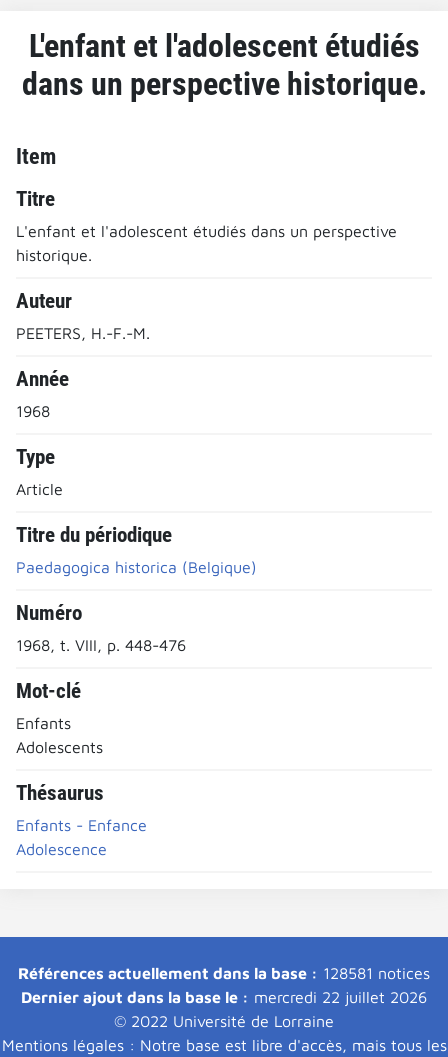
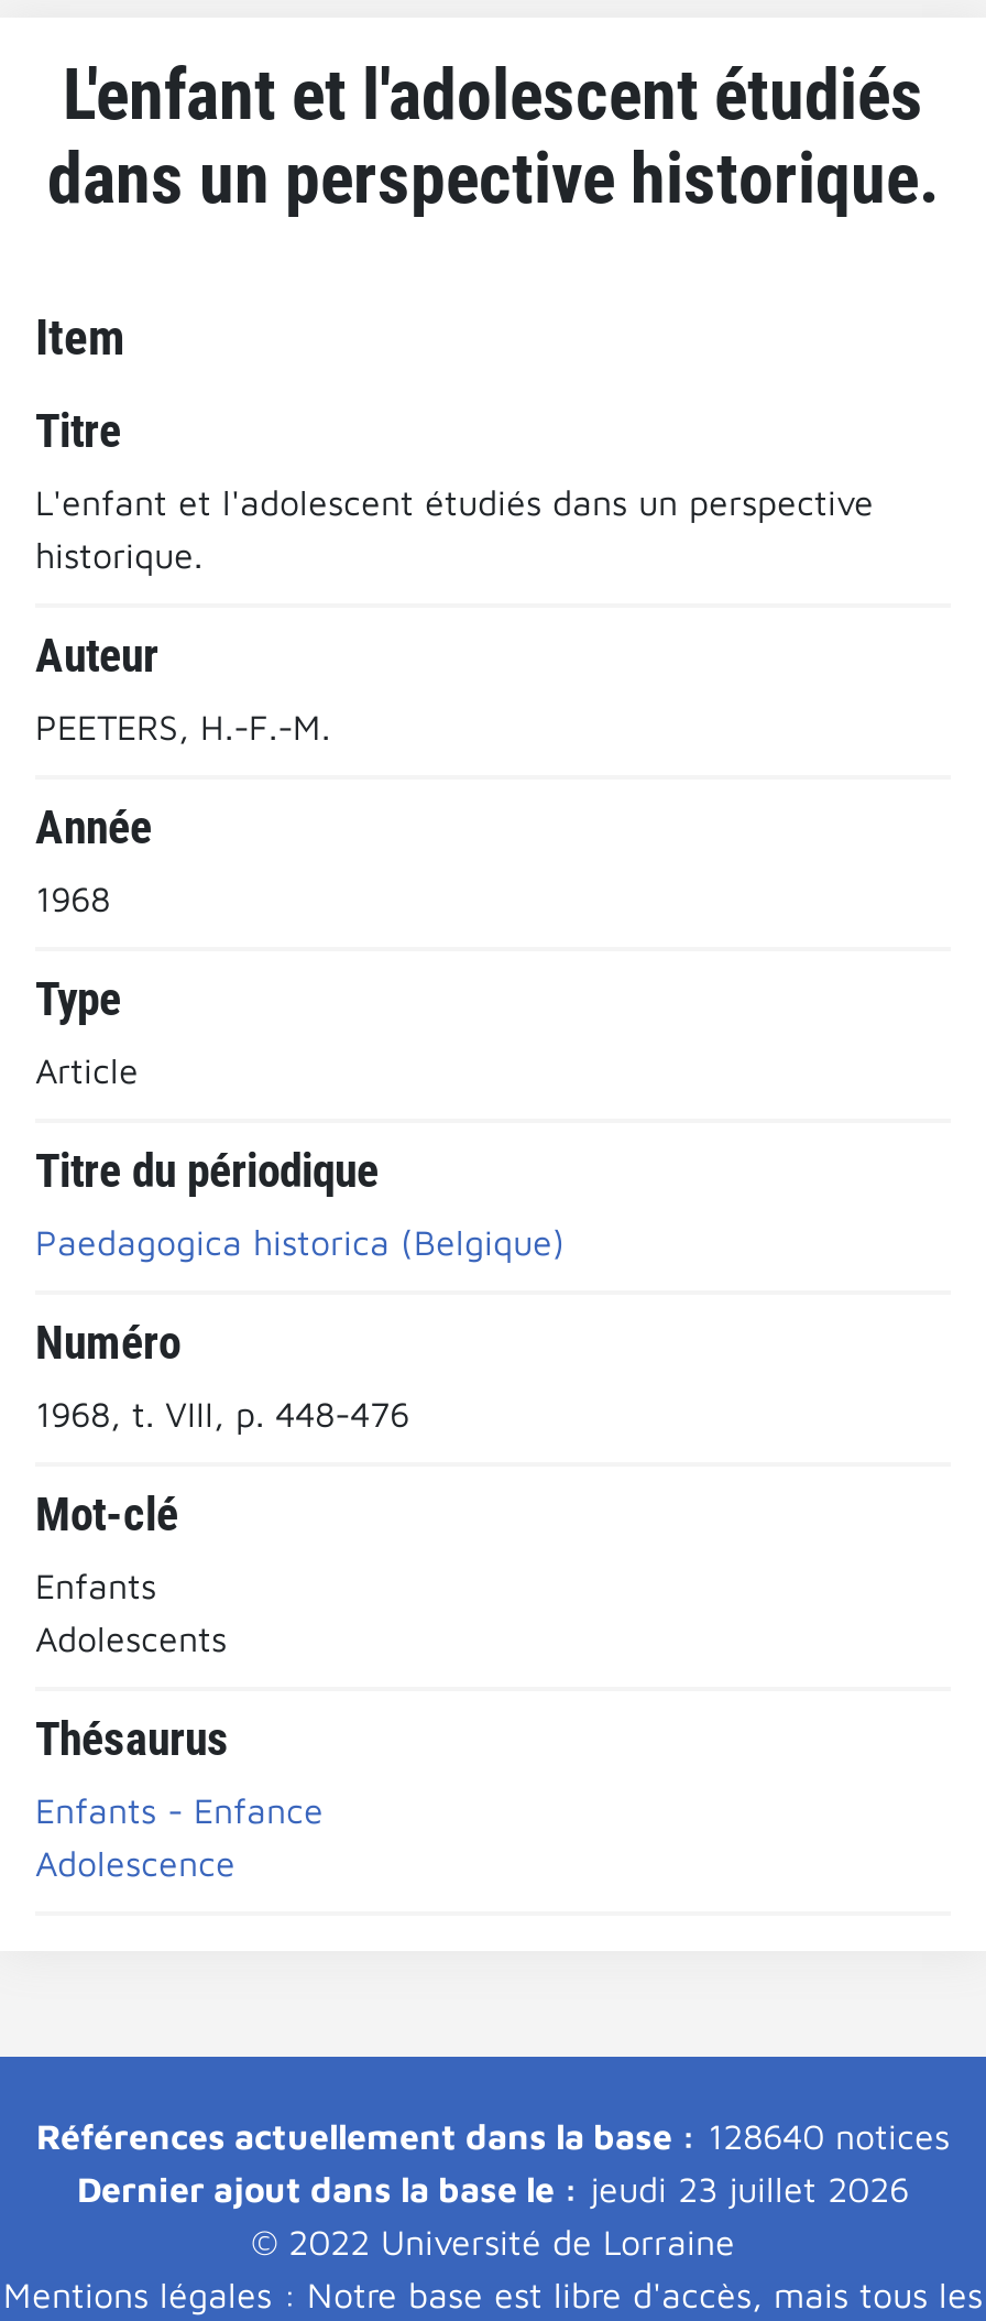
- Références actuellement dans la base : 128581 notices
+ Références actuellement dans la base : 128640 notices

- Dernier ajout dans la base le : mercredi 22 juillet 2026
+ Dernier ajout dans la base le : jeudi 23 juillet 2026
